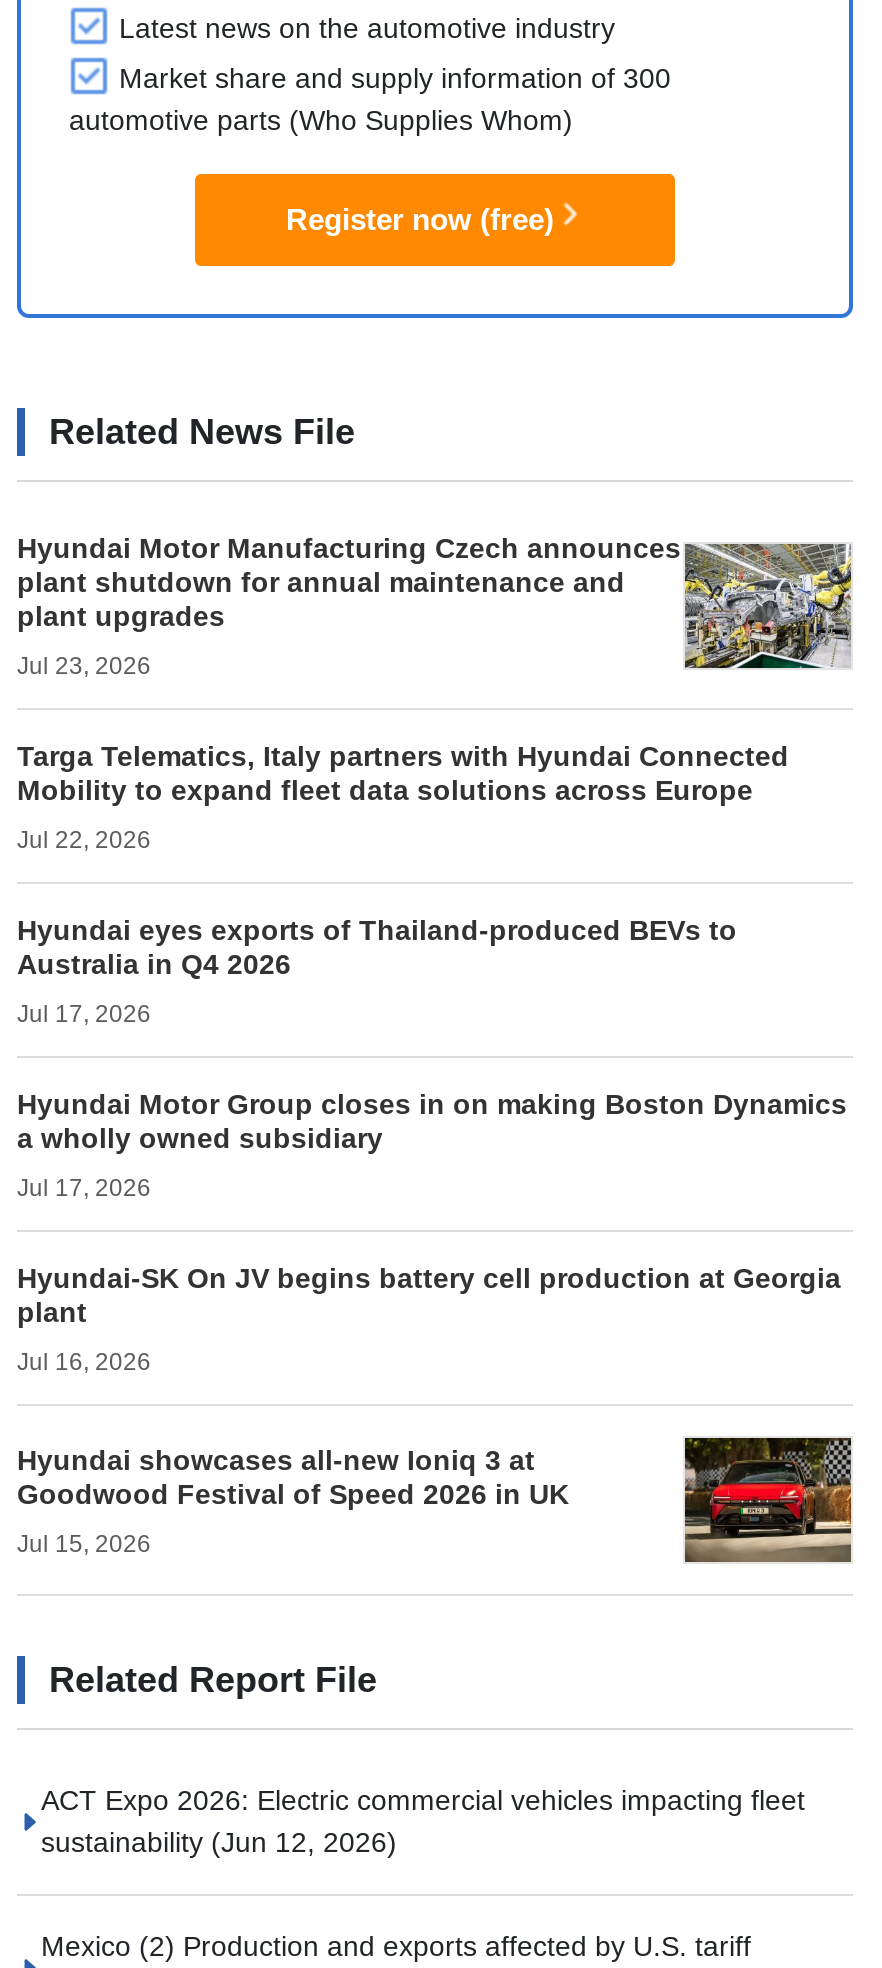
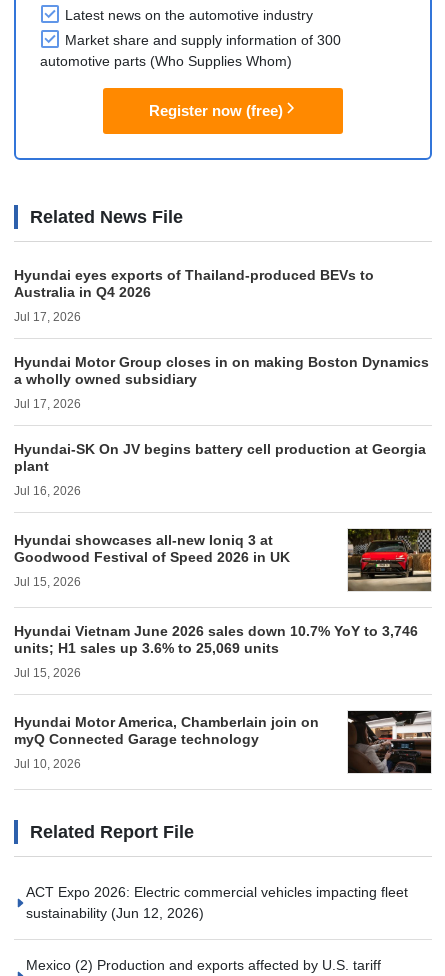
- [image]
- Hyundai Motor Manufacturing Czech announces
- plant shutdown for annual maintenance and
- plant upgrades
- Jul 23, 2026
- Targa Telematics, Italy partners with Hyundai Connected
- Mobility to expand fleet data solutions across Europe
- Jul 22, 2026

moved up: [image] | Hyundai eyes exports of Thailand-produced BEVs to | Australia in Q4 2026 | ... | Goodwood Festival of Speed 2026 in UK | Jul 15, 2026

+ [image]
+ Hyundai Vietnam June 2026 sales down 10.7% YoY to 3,746
+ units; H1 sales up 3.6% to 25,069 units
+ Jul 15, 2026
+ Hyundai Motor America, Chamberlain join on
+ myQ Connected Garage technology
+ Jul 10, 2026
